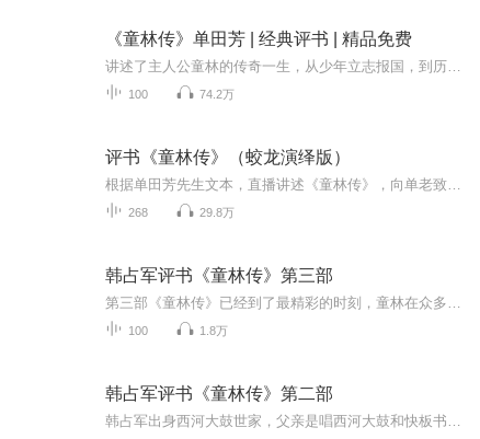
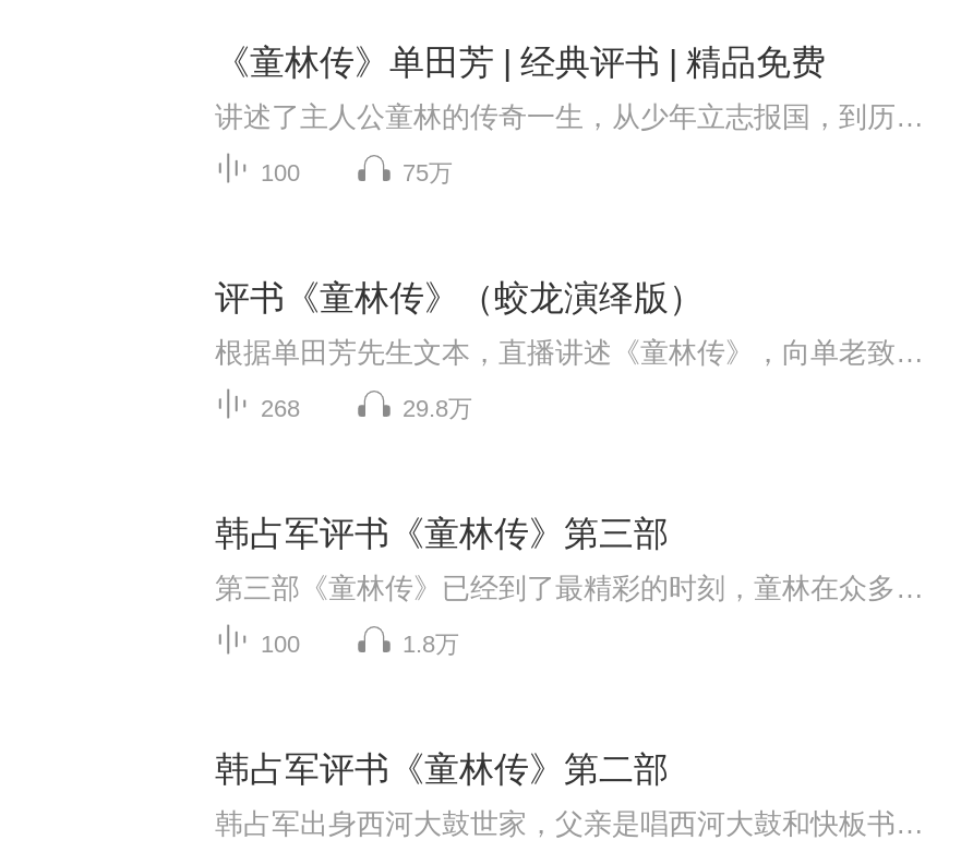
- 74.2万
+ 75万
